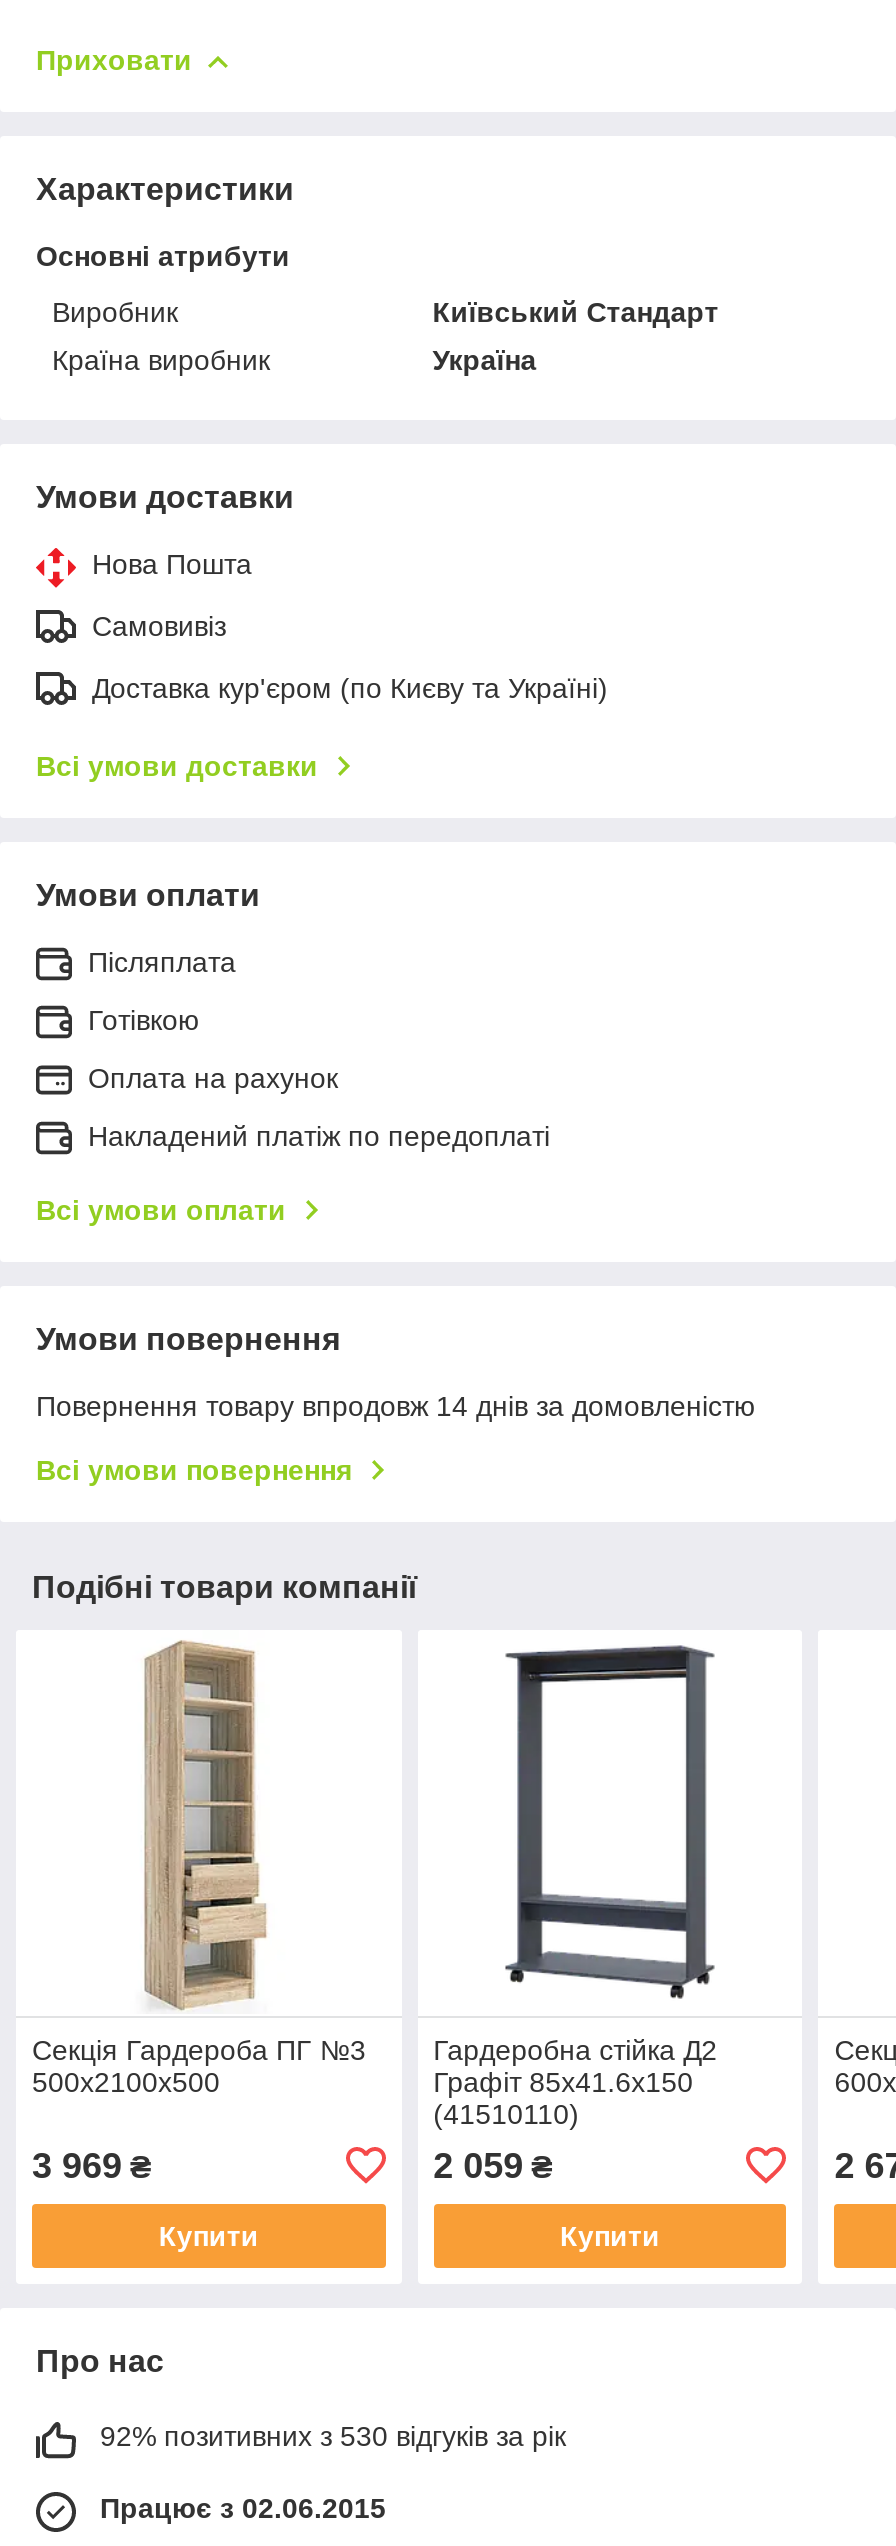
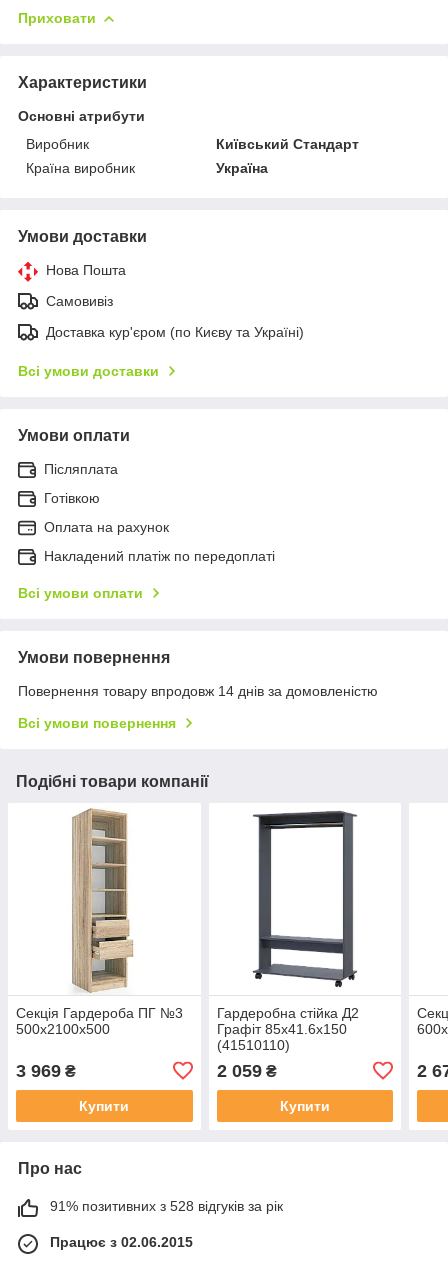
- 92% позитивних з 530 відгуків за рік
+ 91% позитивних з 528 відгуків за рік
